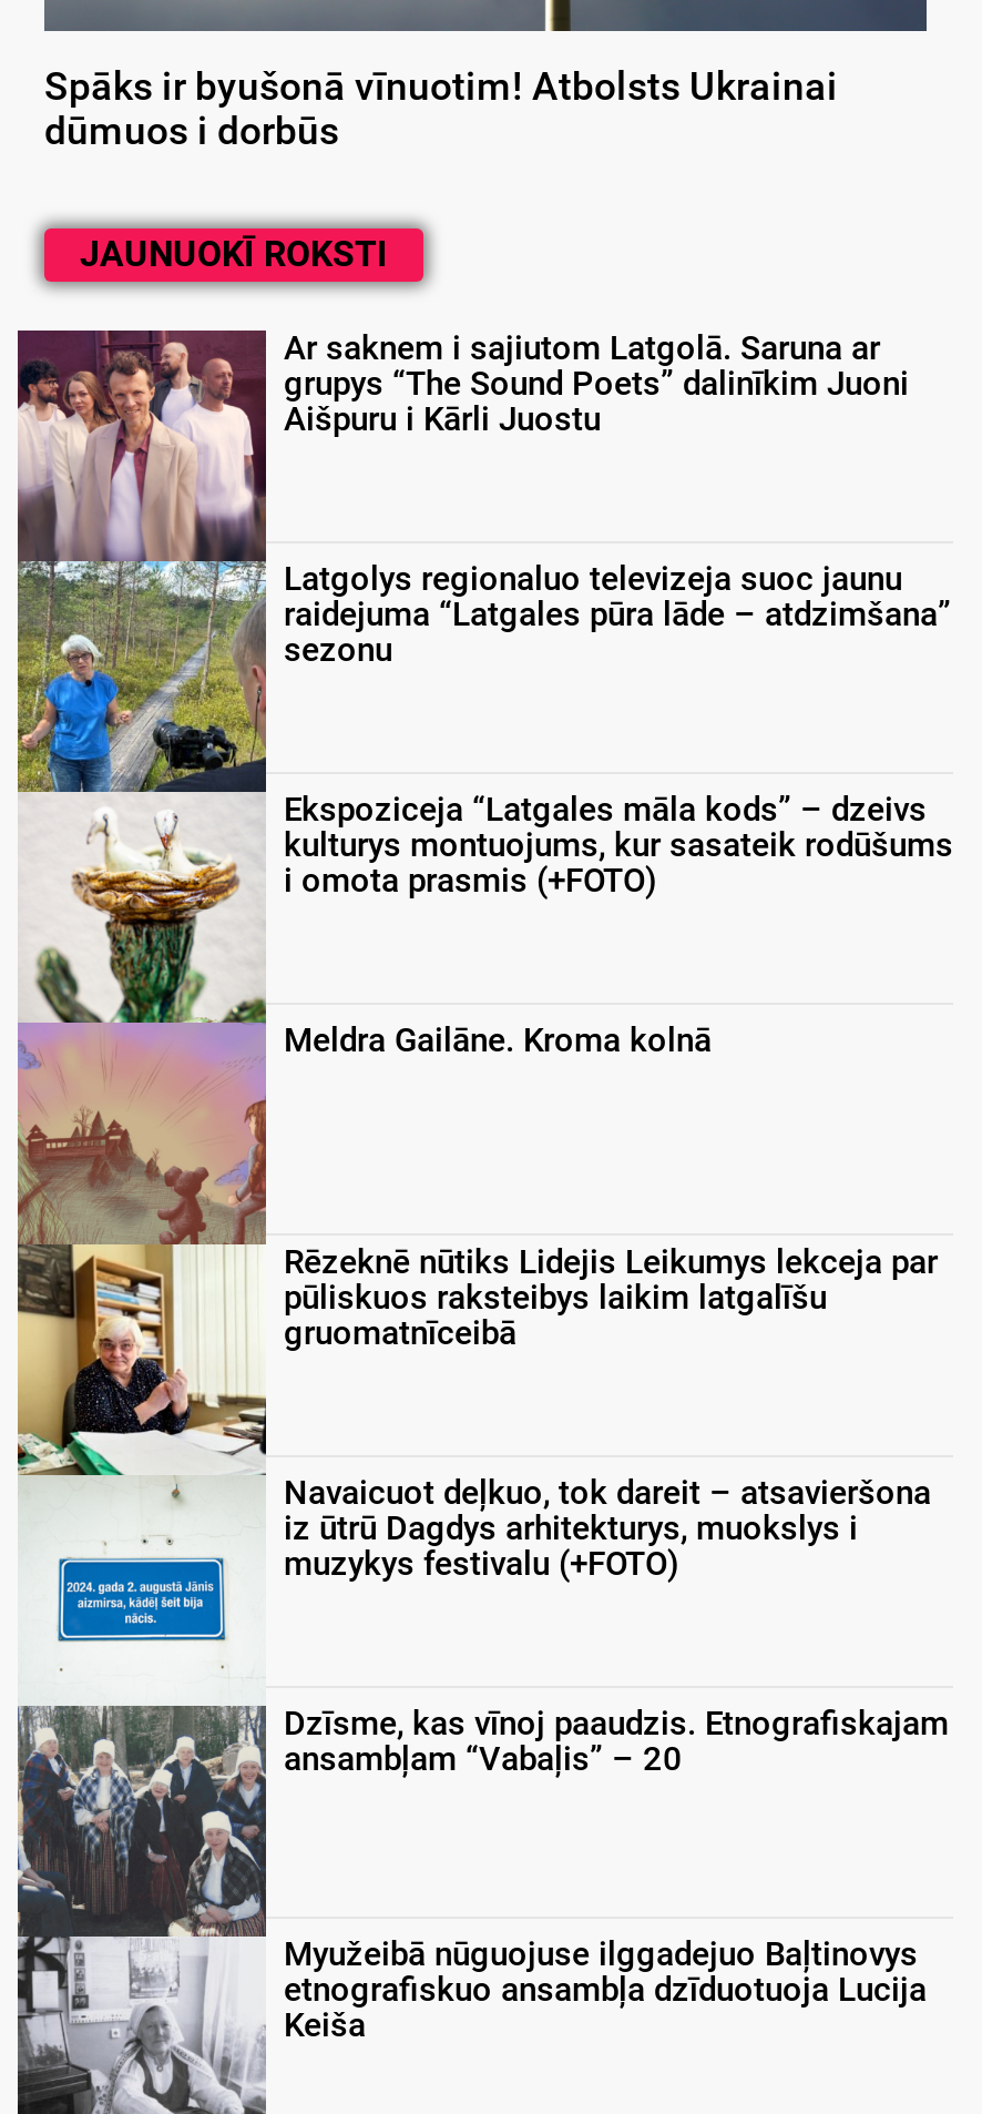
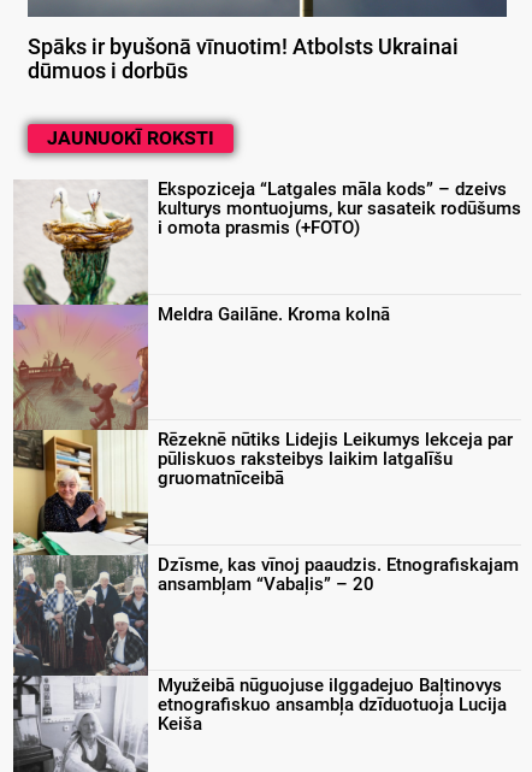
- [image]
- Ar saknem i sajiutom Latgolā. Saruna ar
- grupys “The Sound Poets” dalinīkim Juoni
- Aišpuru i Kārli Juostu

- Latgolys regionaluo televizeja suoc jaunu
- raidejuma “Latgales pūra lāde – atdzimšana”
- sezonu

- [image]
- Navaicuot deļkuo, tok dareit – atsavieršona
- iz ūtrū Dagdys arhitekturys, muokslys i
- muzykys festivalu (+FOTO)
